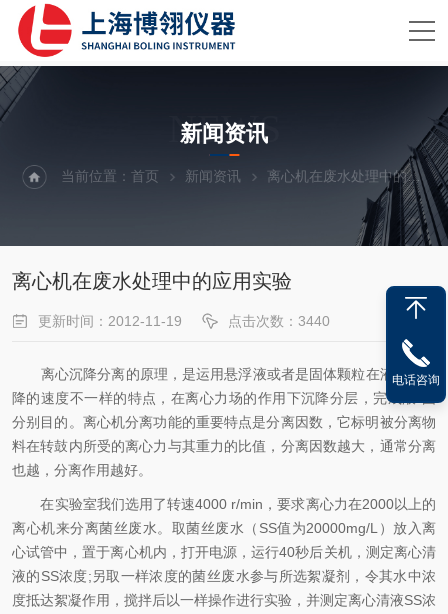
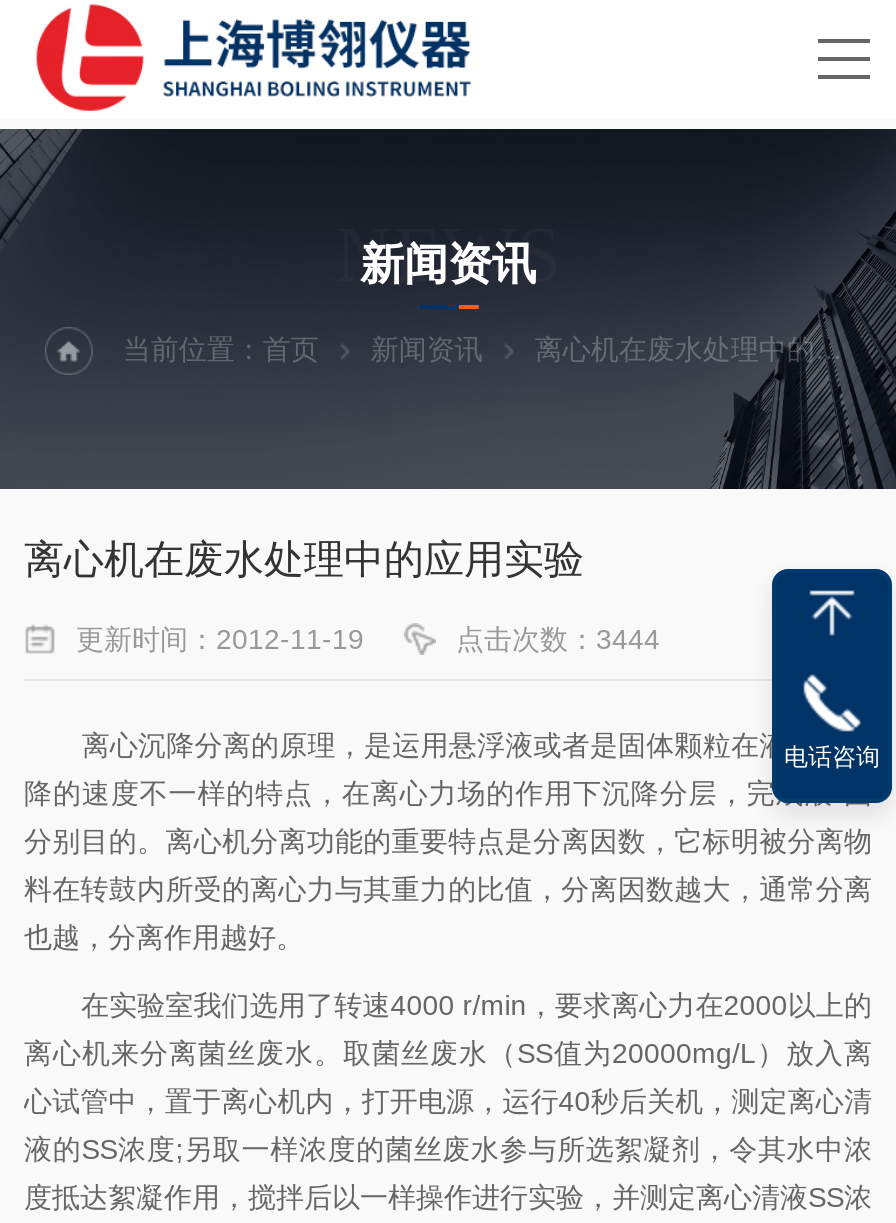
- 点击次数：3440
+ 点击次数：3444
